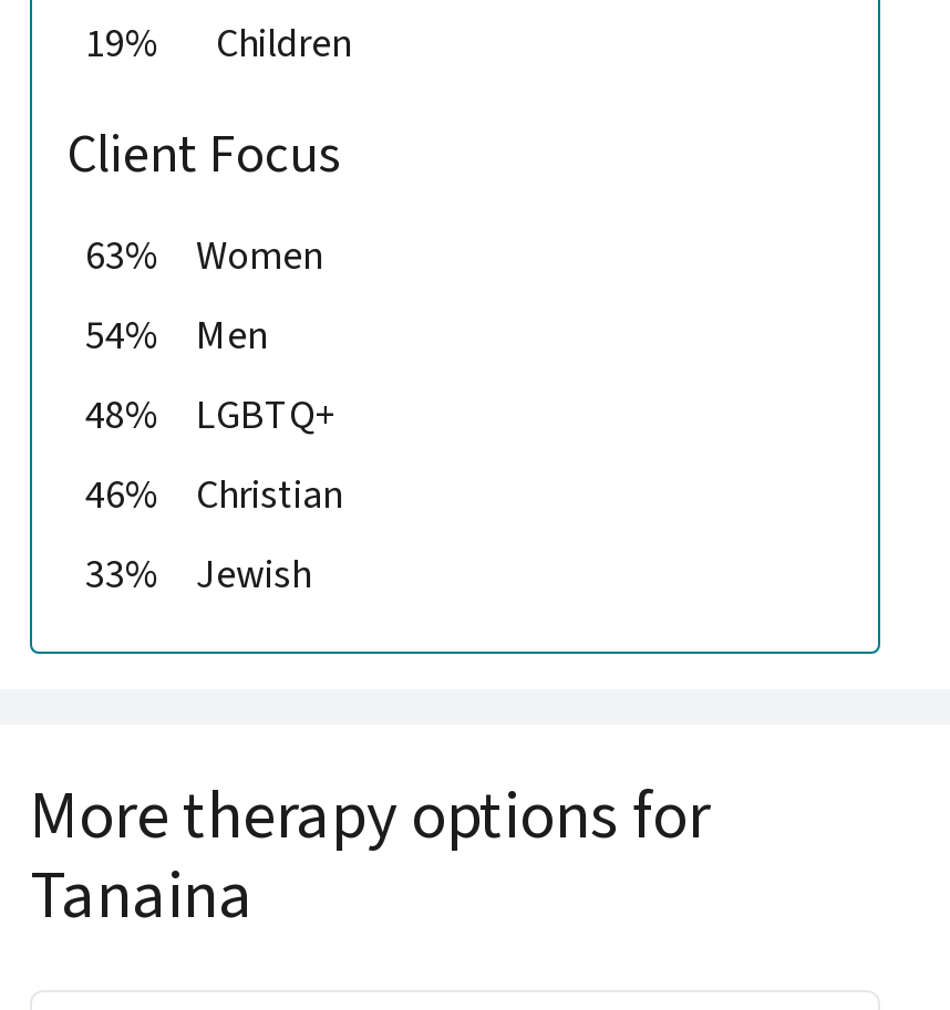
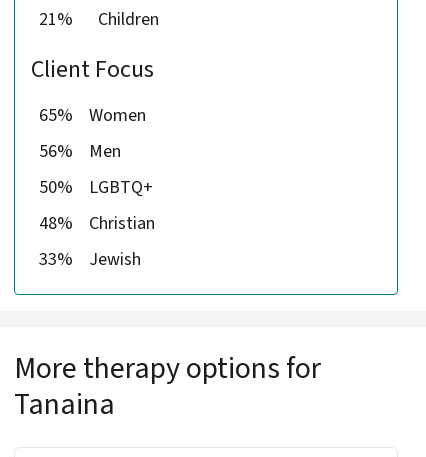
- 19% Children
+ 21% Children

- 63% Women
+ 65% Women

- 54% Men
+ 56% Men

- 48% LGBTQ+
+ 50% LGBTQ+

- 46% Christian
+ 48% Christian
